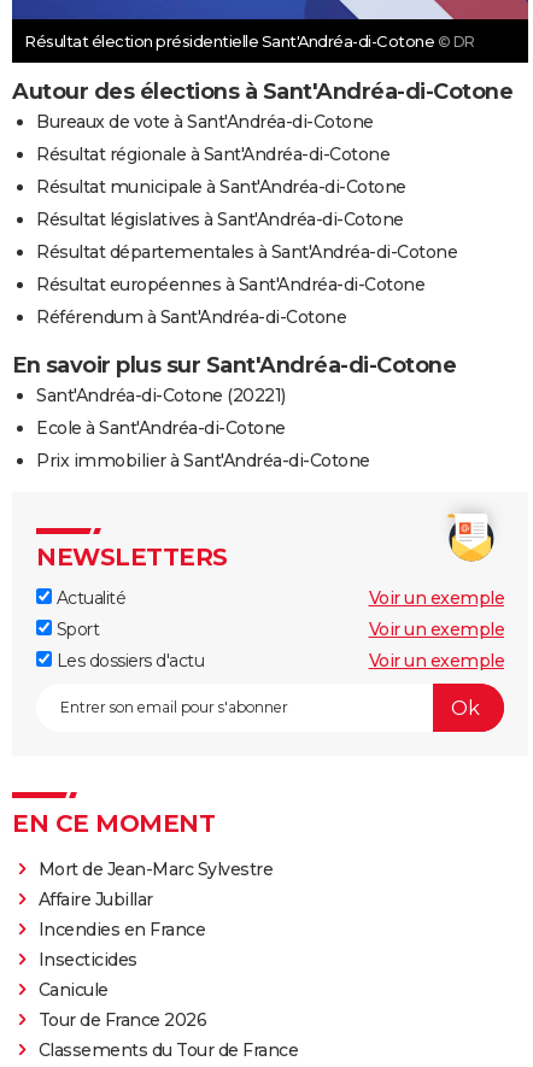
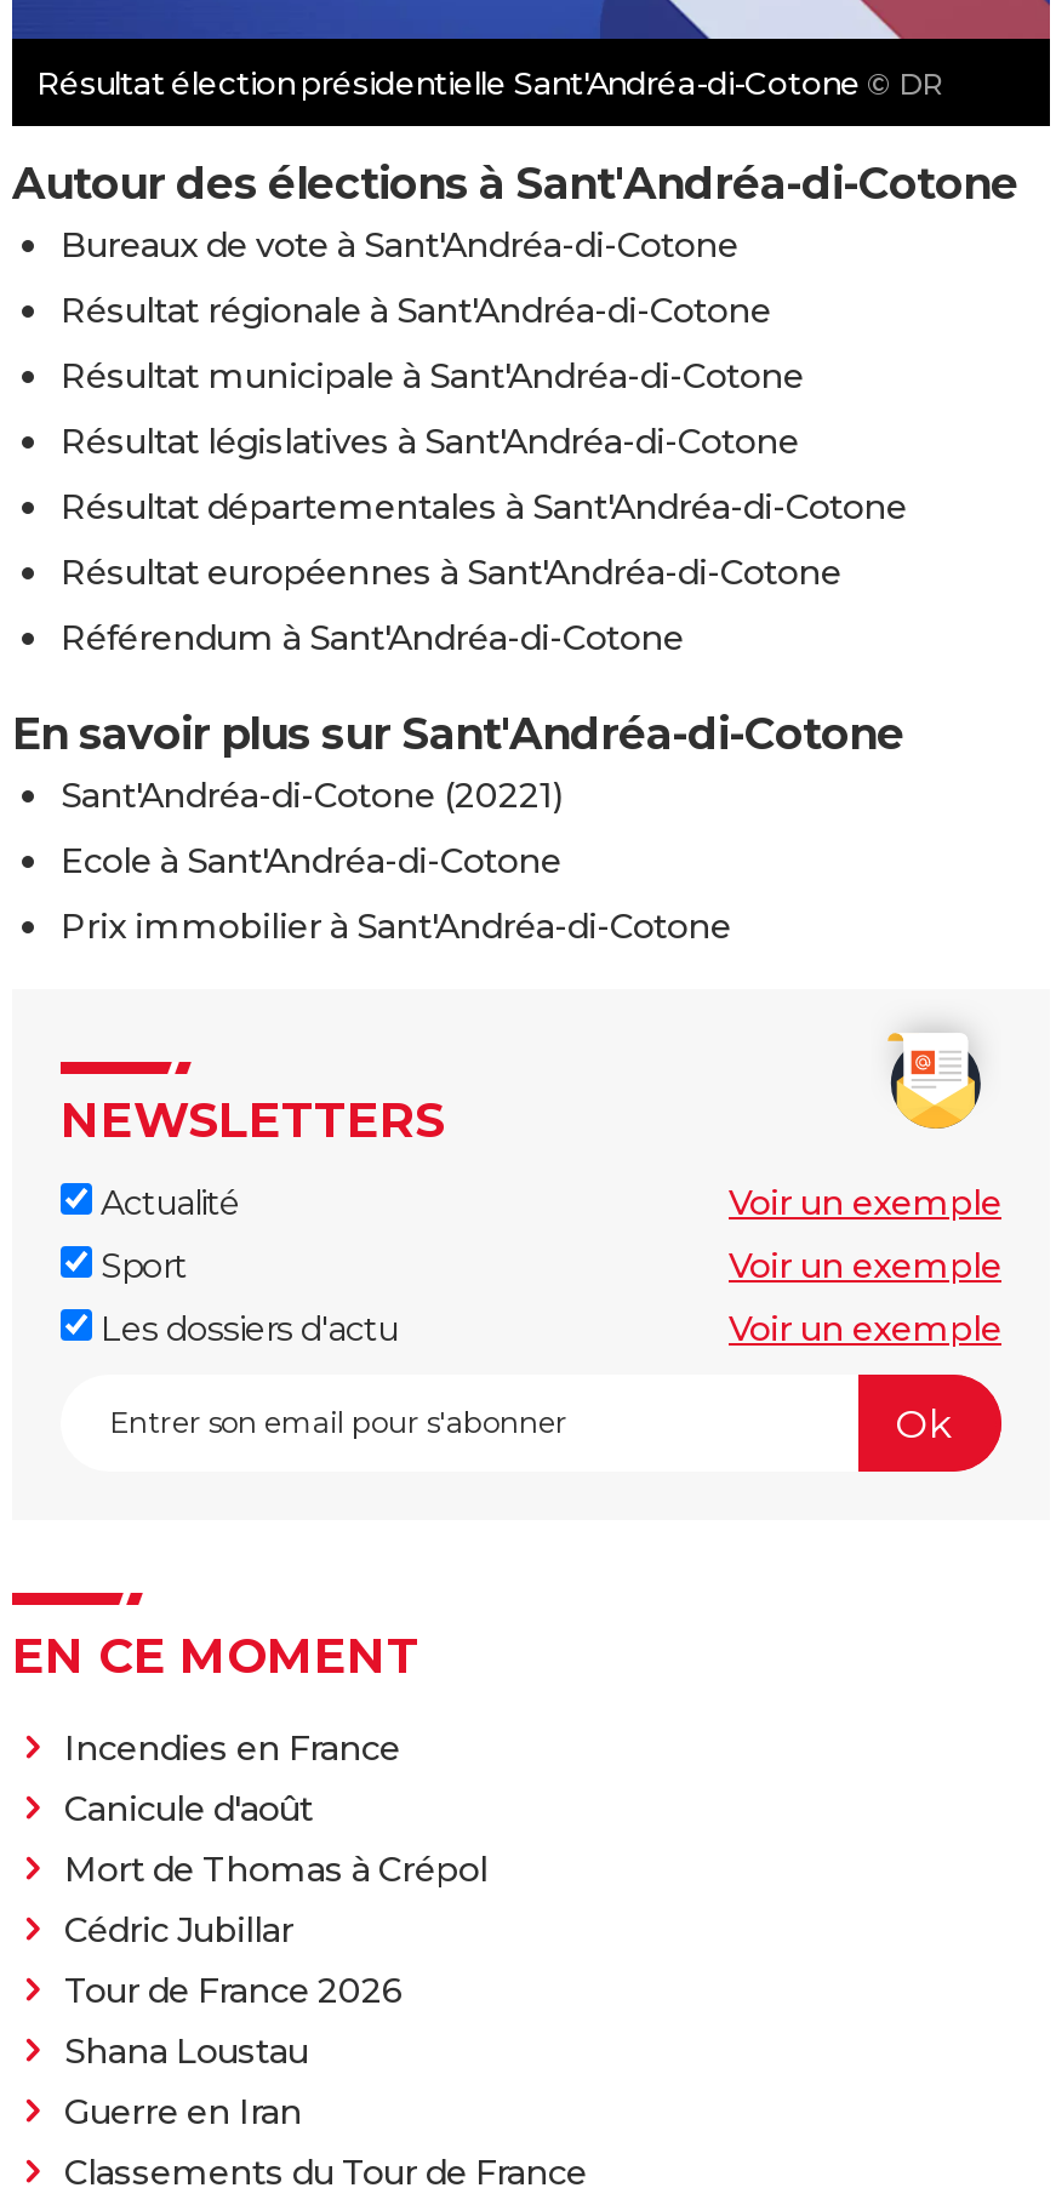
- Mort de Jean-Marc Sylvestre
- Affaire Jubillar

moved up: Incendies en France

- Insecticides
- Canicule
+ Canicule d'août
+ Mort de Thomas à Crépol
+ Cédric Jubillar

moved up: Tour de France 2026

+ Shana Loustau
+ Guerre en Iran
